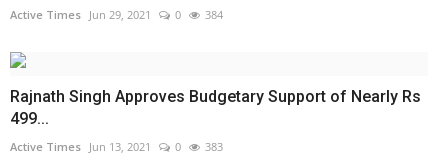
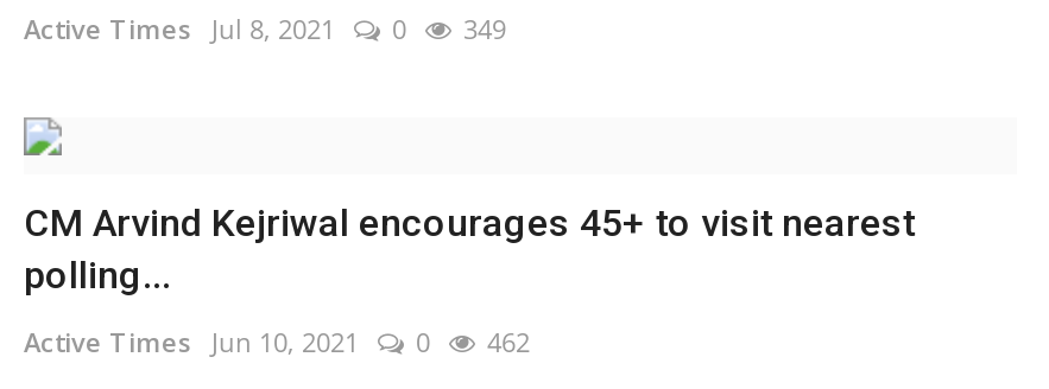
- Active Times Jun 29, 2021
+ Active Times Jul 8, 2021

- 384
+ 349

- Rajnath Singh Approves Budgetary Support of Nearly Rs
- 499...
+ CM Arvind Kejriwal encourages 45+ to visit nearest
+ polling...

- Active Times Jun 13, 2021
+ Active Times Jun 10, 2021

- 383
+ 462
